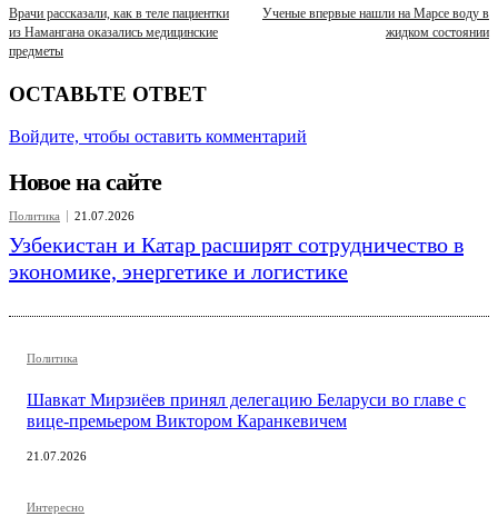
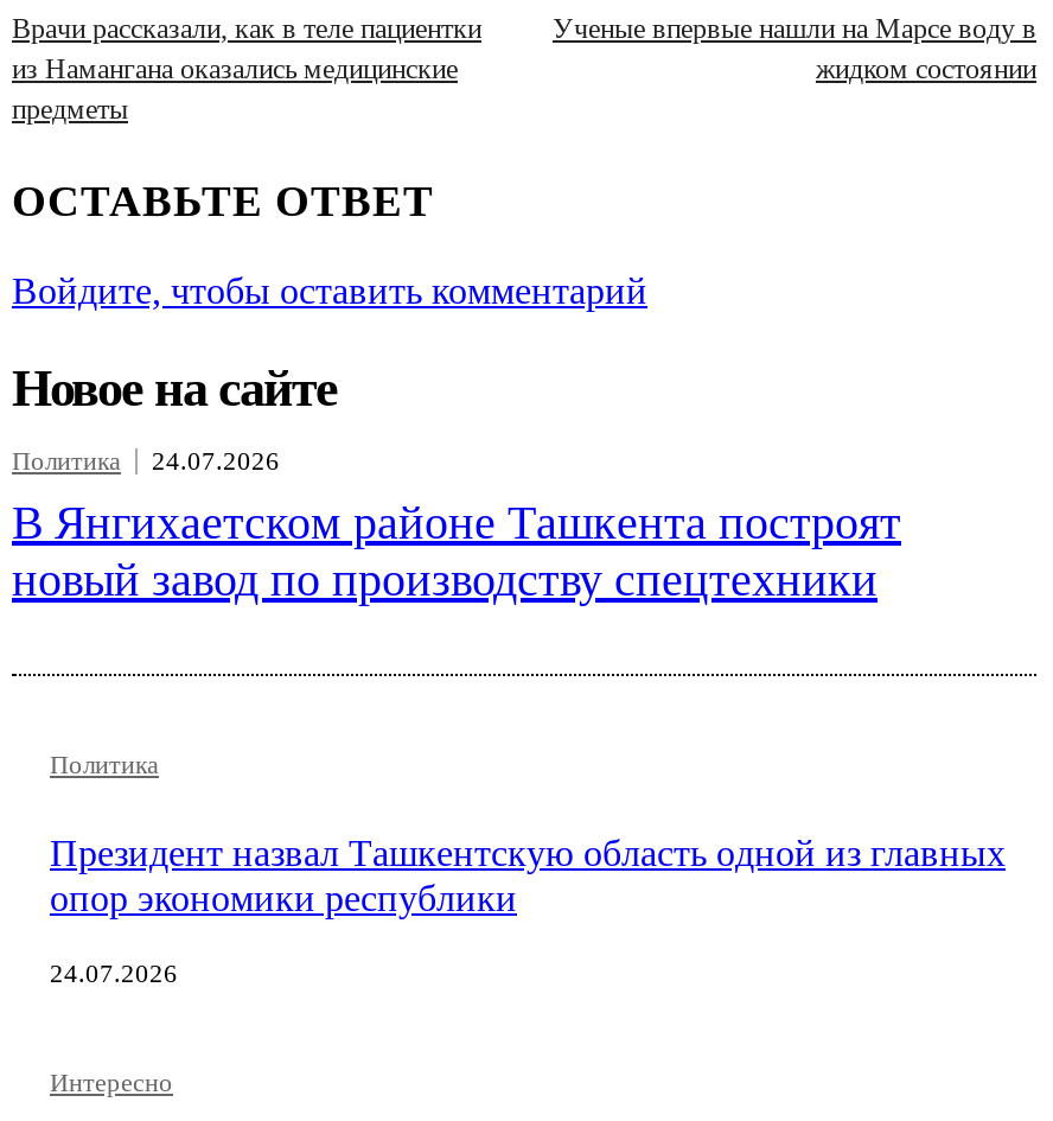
- 21.07.2026
- Узбекистан и Катар расширят сотрудничество в
- экономике, энергетике и логистике
+ 24.07.2026
+ В Янгихаетском районе Ташкента построят
+ новый завод по производству спецтехники

- Шавкат Мирзиёев принял делегацию Беларуси во главе с
- вице-премьером Виктором Каранкевичем
+ Президент назвал Ташкентскую область одной из главных
+ опор экономики республики

- 21.07.2026
+ 24.07.2026
